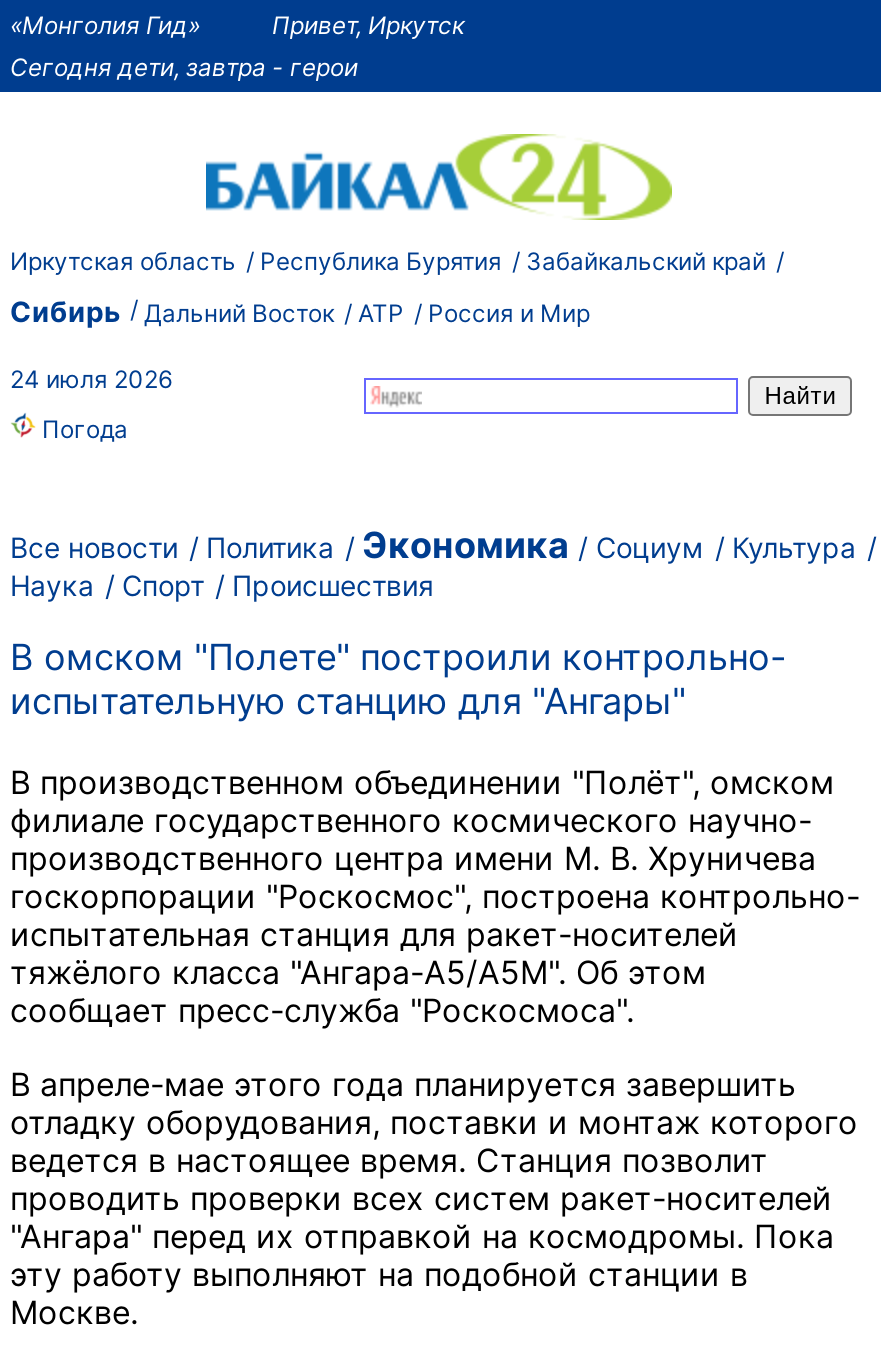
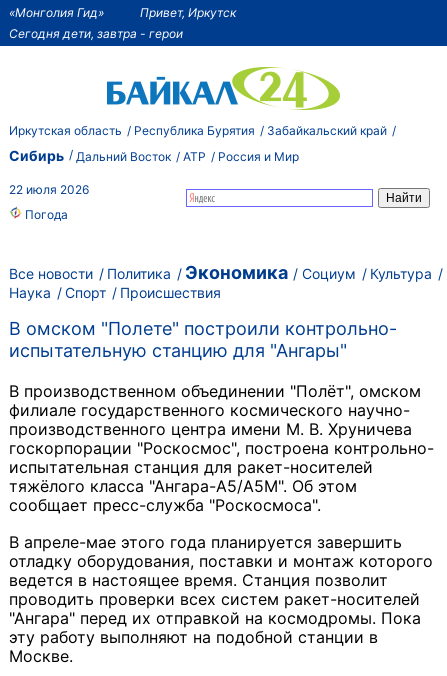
- 24 июля 2026
+ 22 июля 2026
